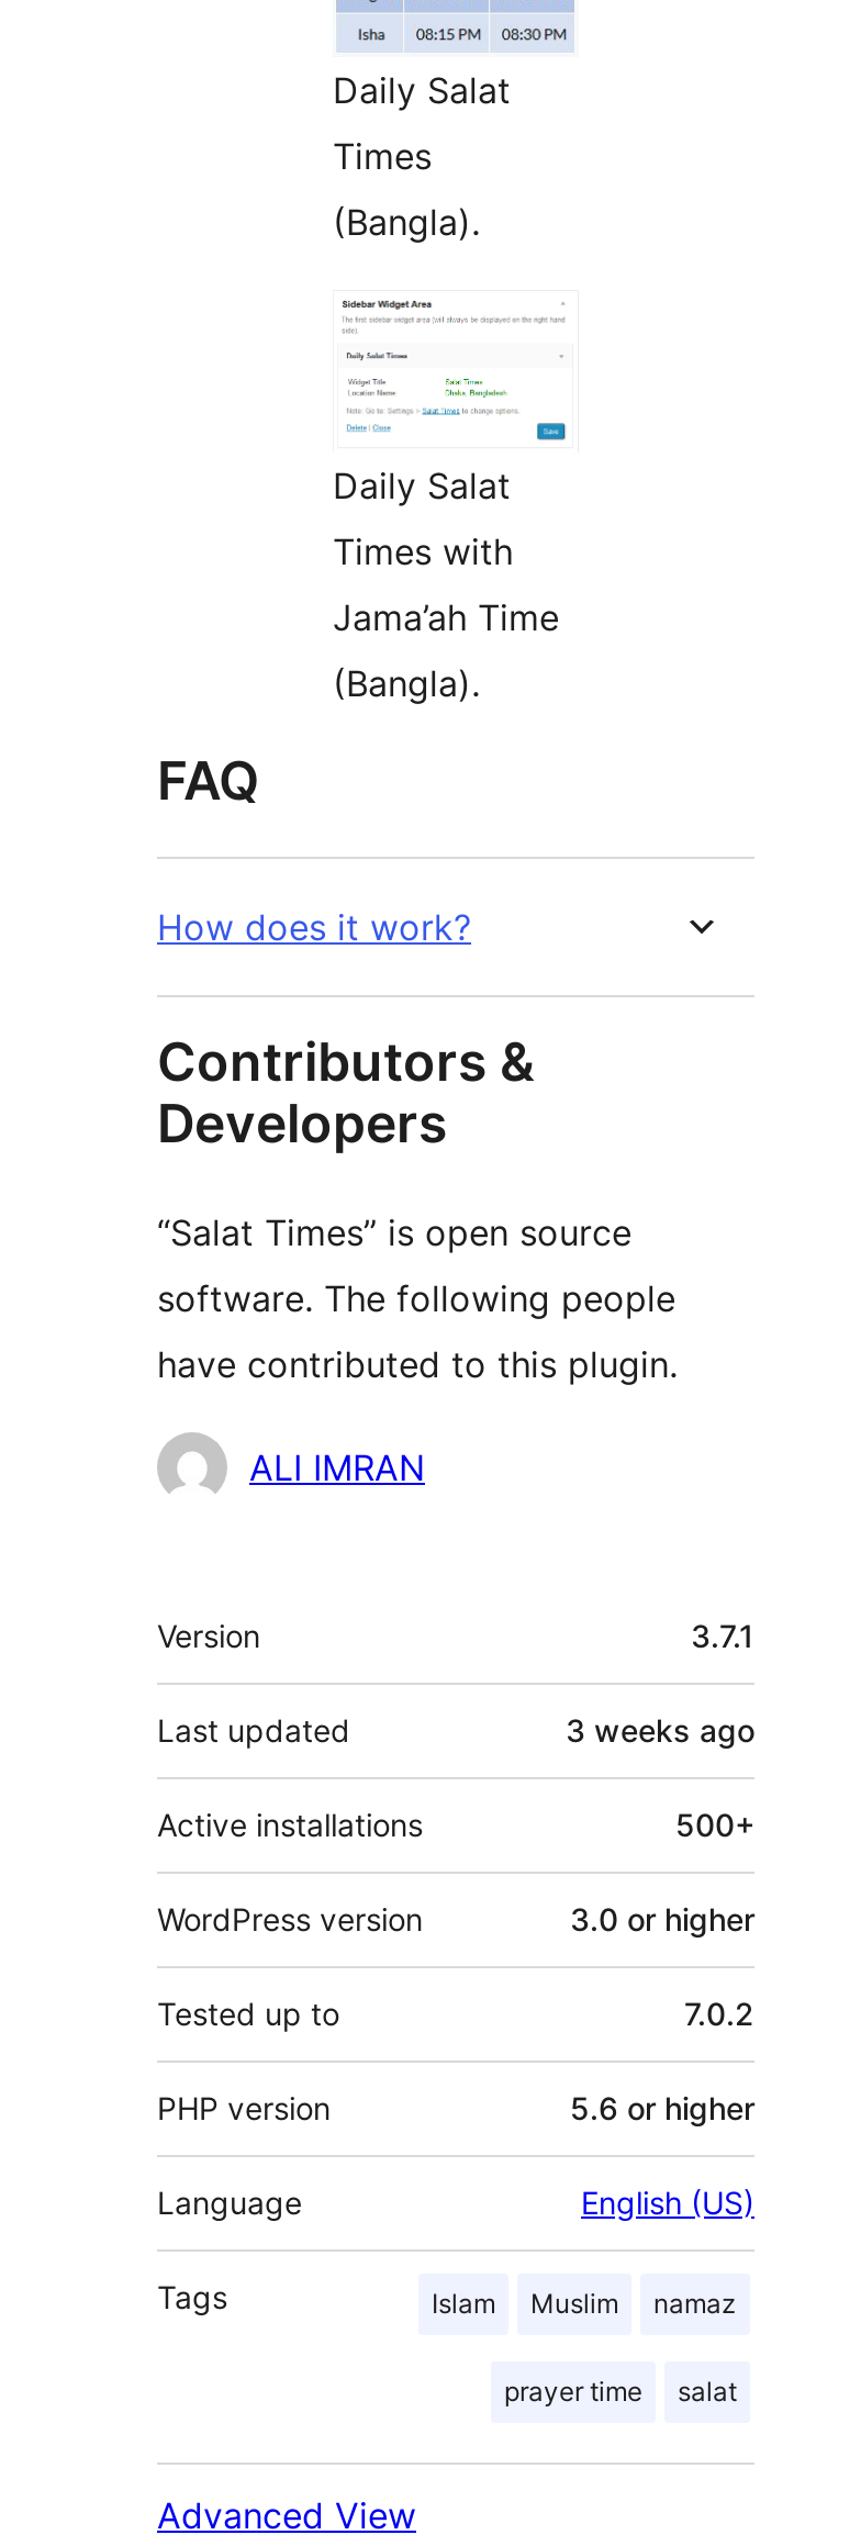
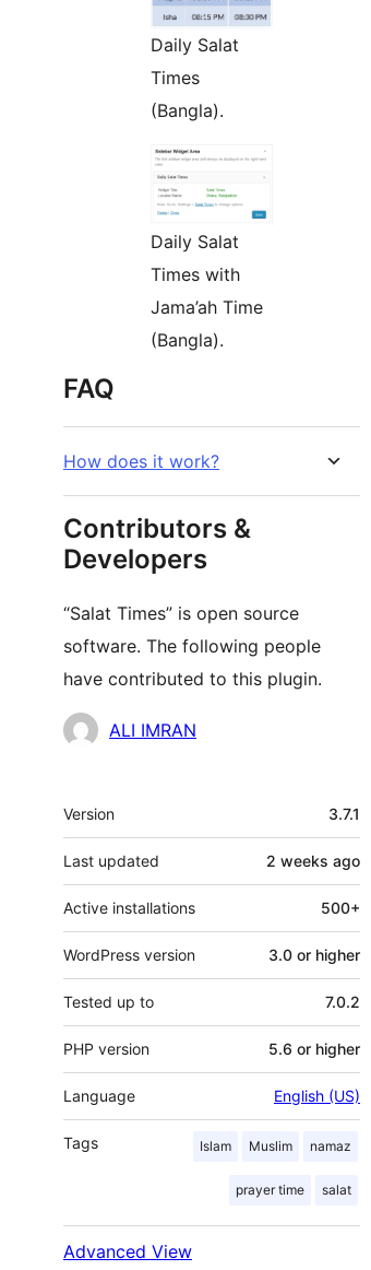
- 3 weeks ago
+ 2 weeks ago
